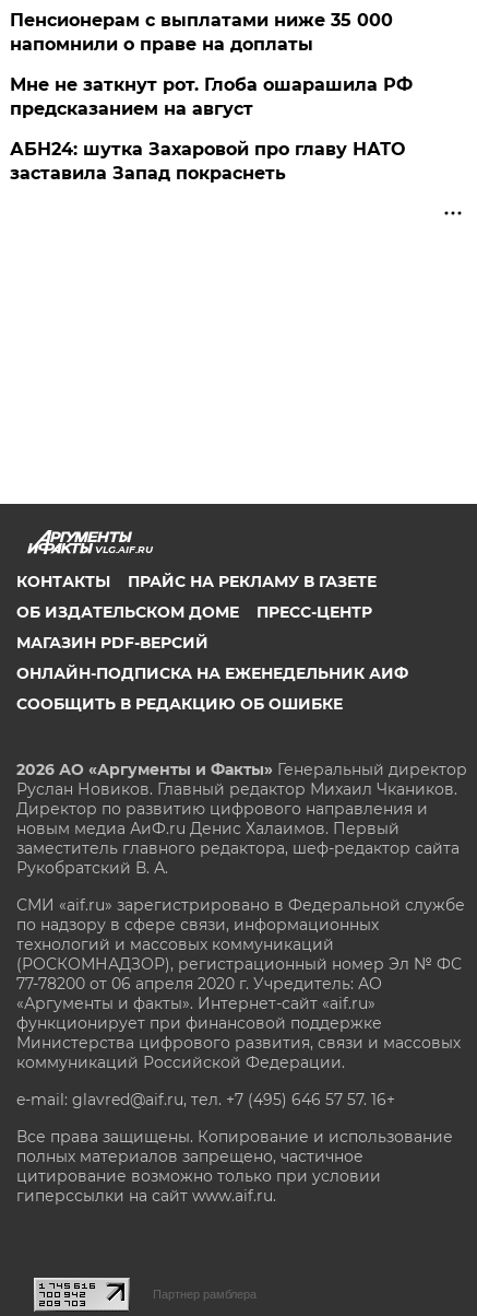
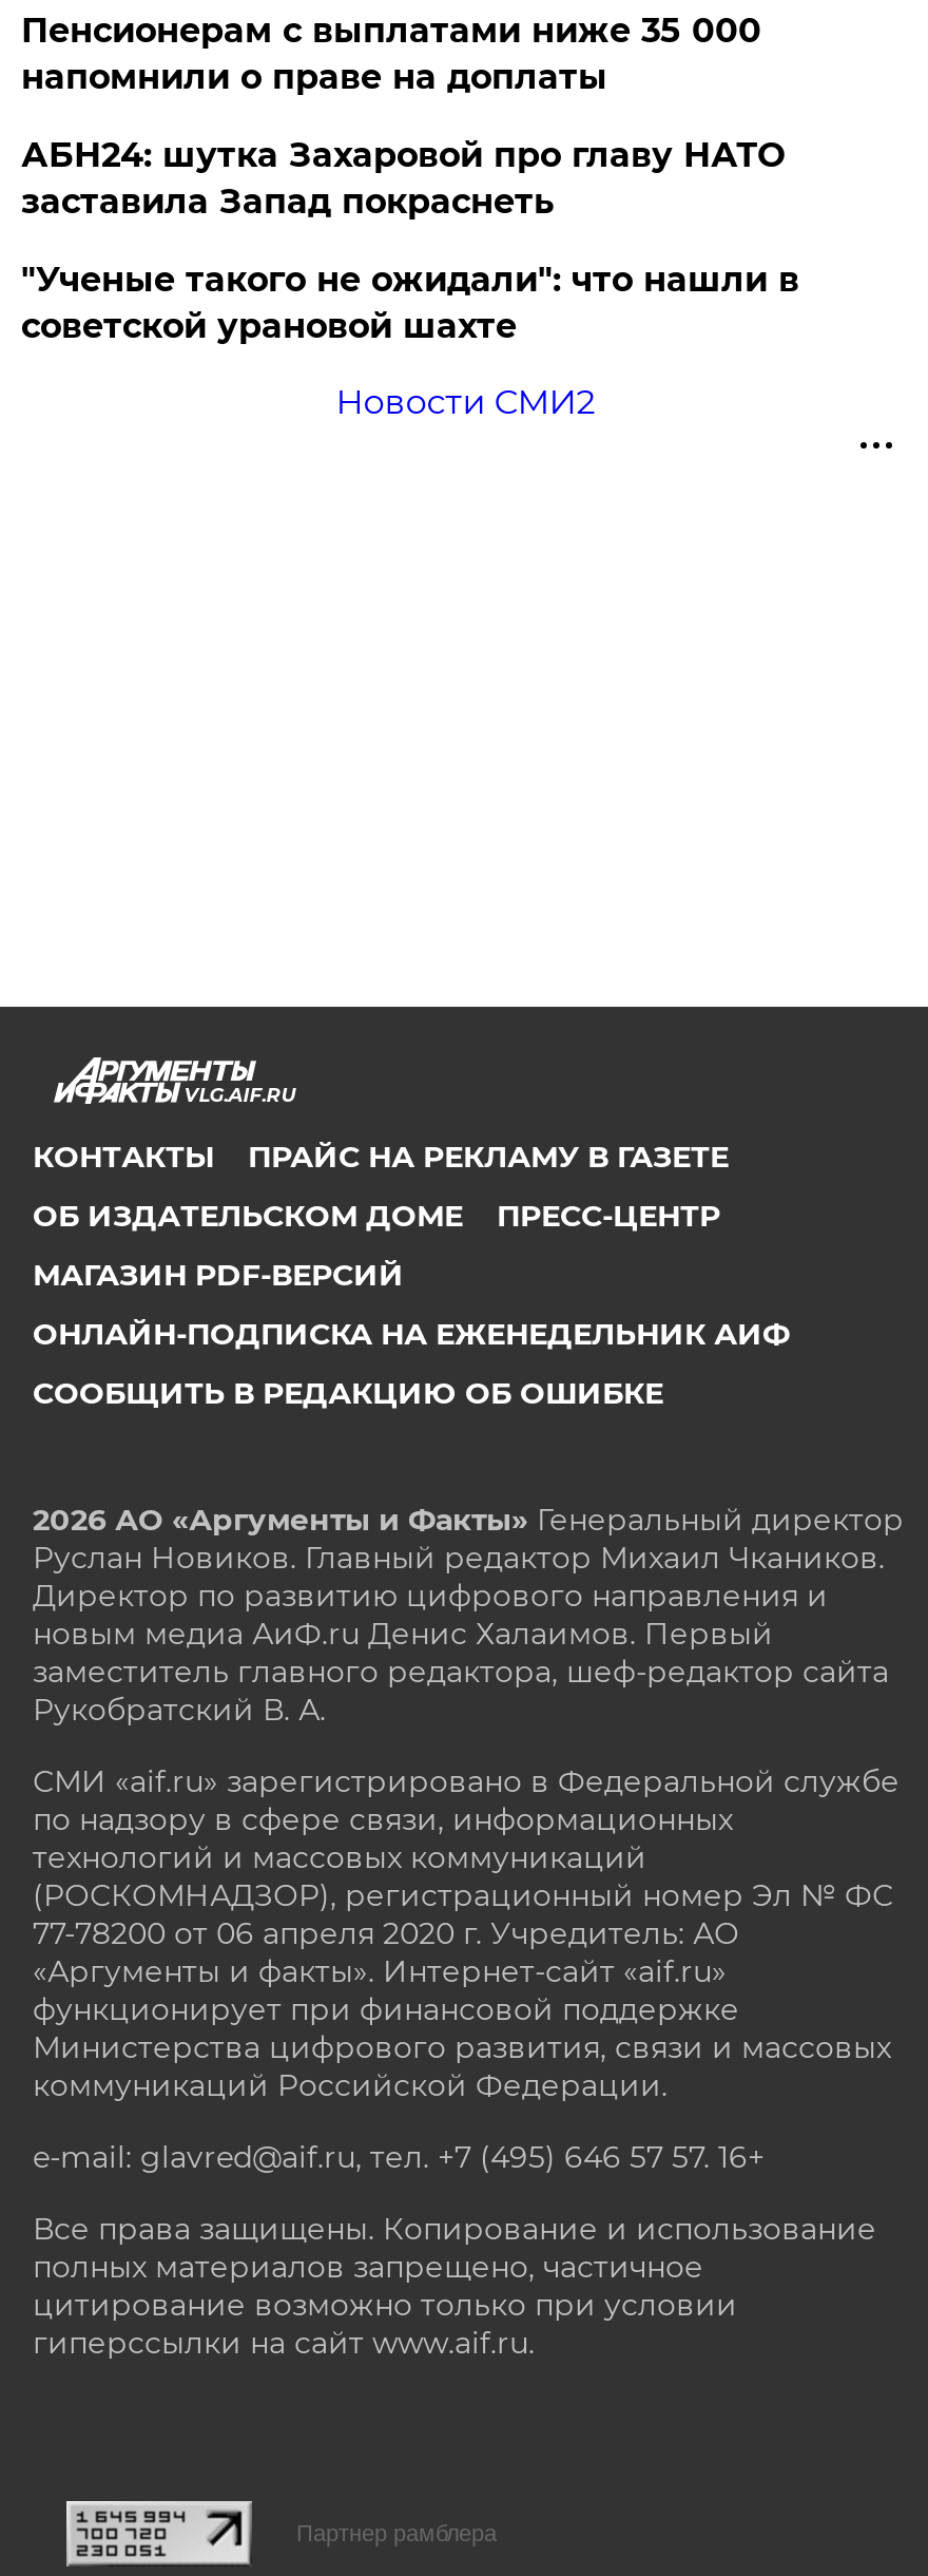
- Мне не заткнут рот. Глоба ошарашила РФ
- предсказанием на август

moved up: АБН24: шутка Захаровой про главу НАТО | заставила Запад покраснеть

+ "Ученые такого не ожидали": что нашли в
+ советской урановой шахте
+ Новости СМИ2
